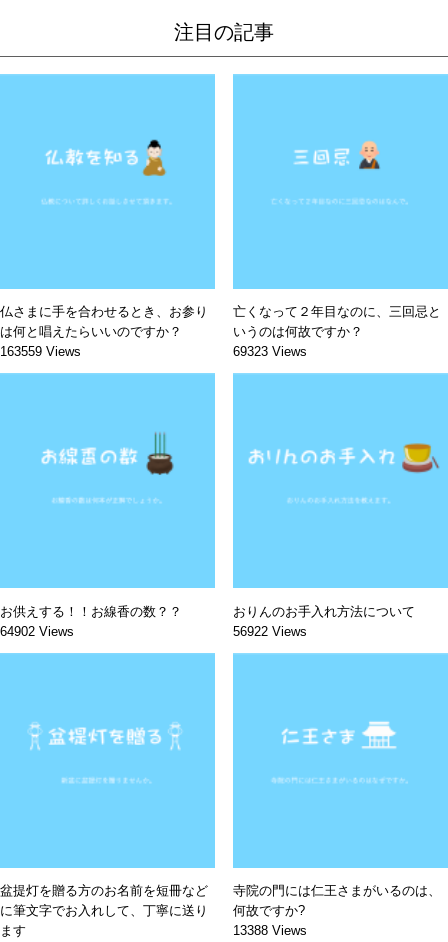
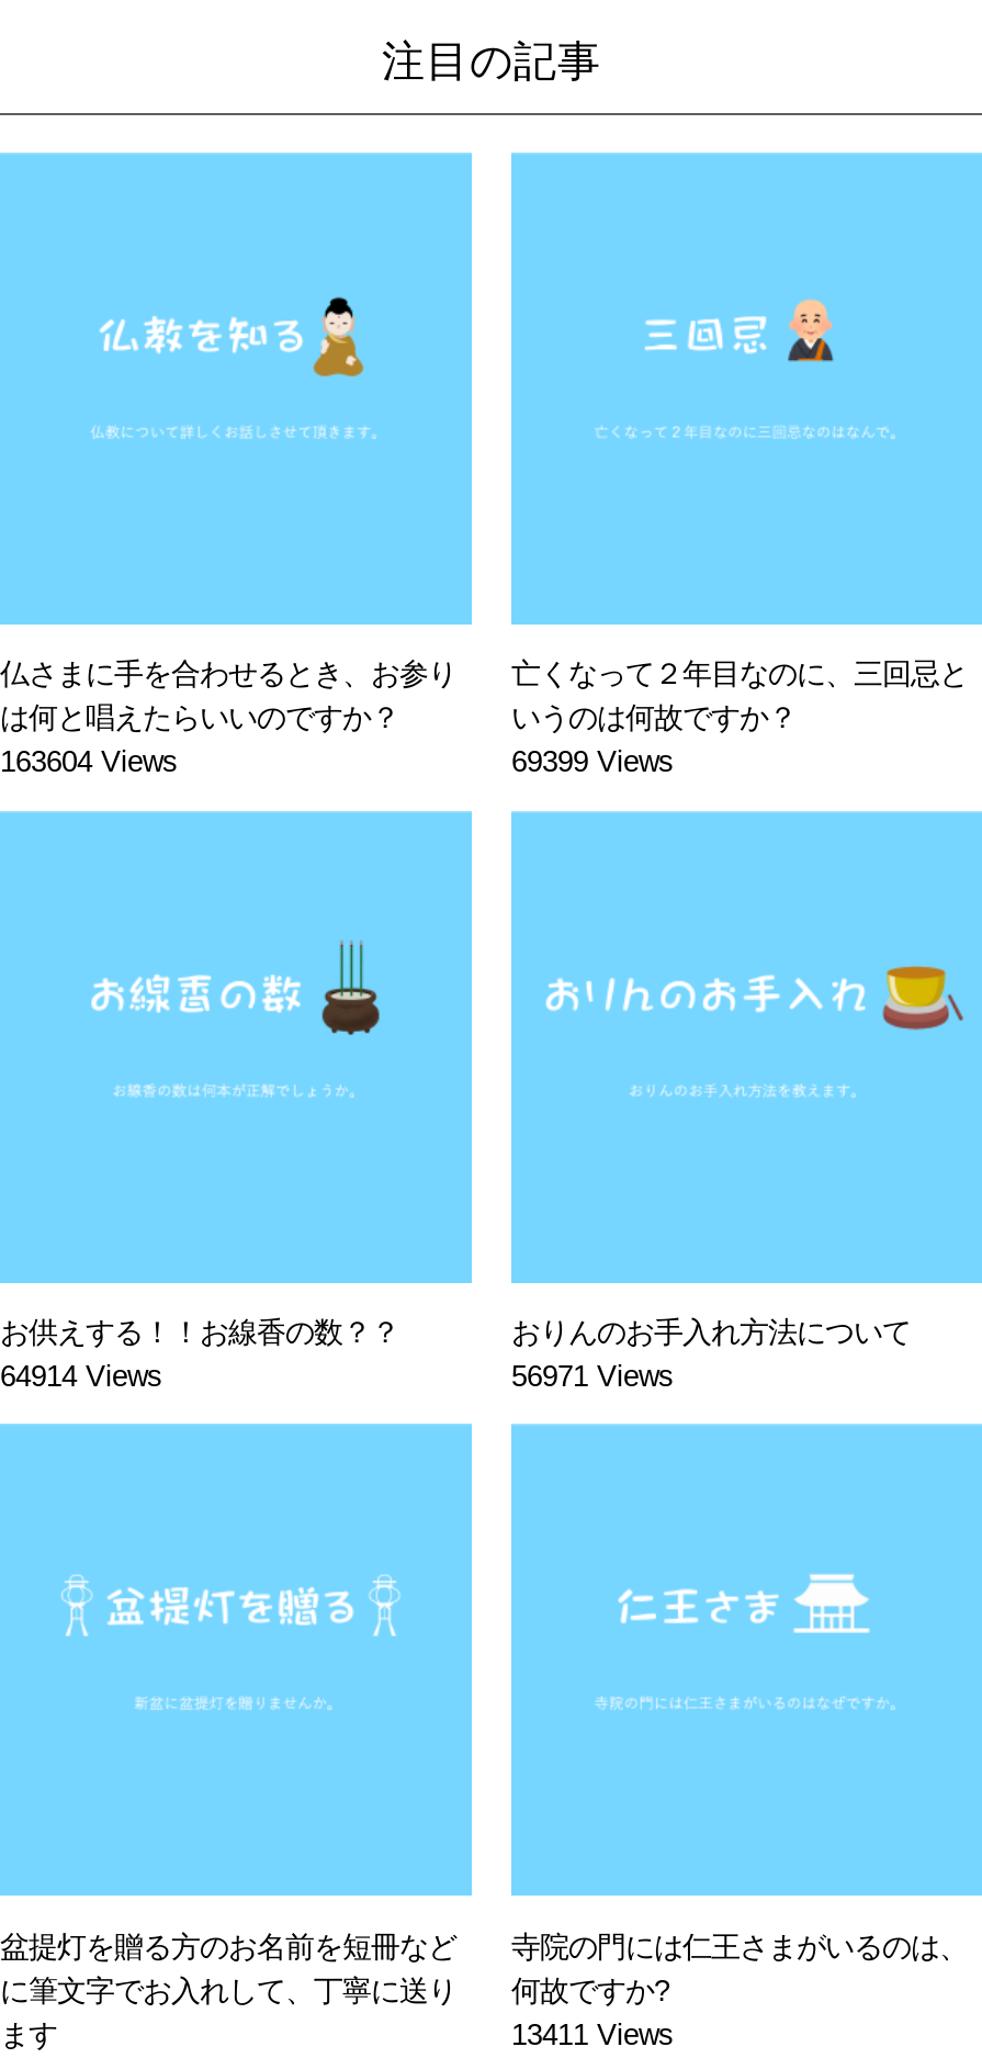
- 163559 Views
+ 163604 Views

- 69323 Views
+ 69399 Views

- 64902 Views
+ 64914 Views

- 56922 Views
+ 56971 Views

- 13388 Views
+ 13411 Views
